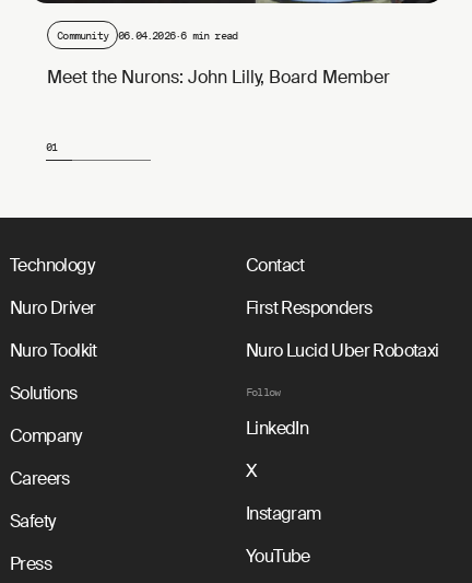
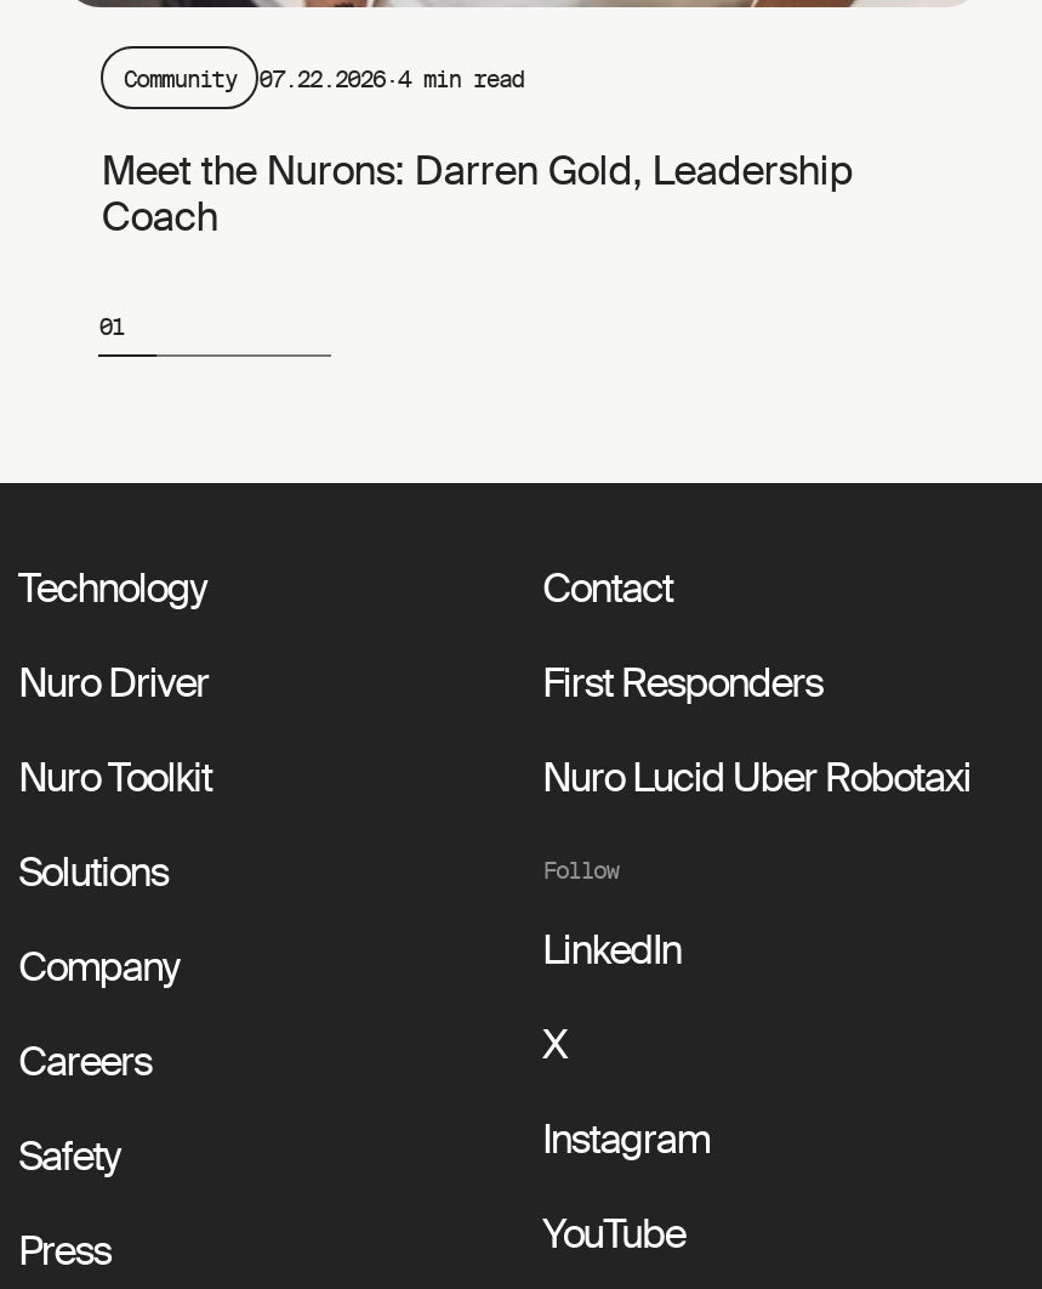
- Community 06.04.2026·6 min read
+ Community 07.22.2026·4 min read

- Meet the Nurons: John Lilly, Board Member
+ Meet the Nurons: Darren Gold, Leadership
+ Coach
